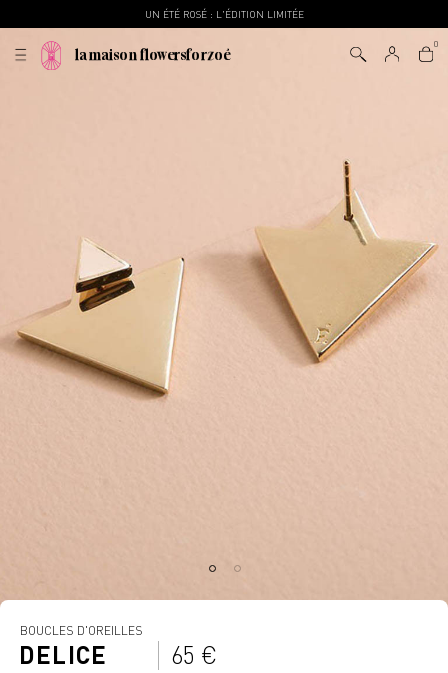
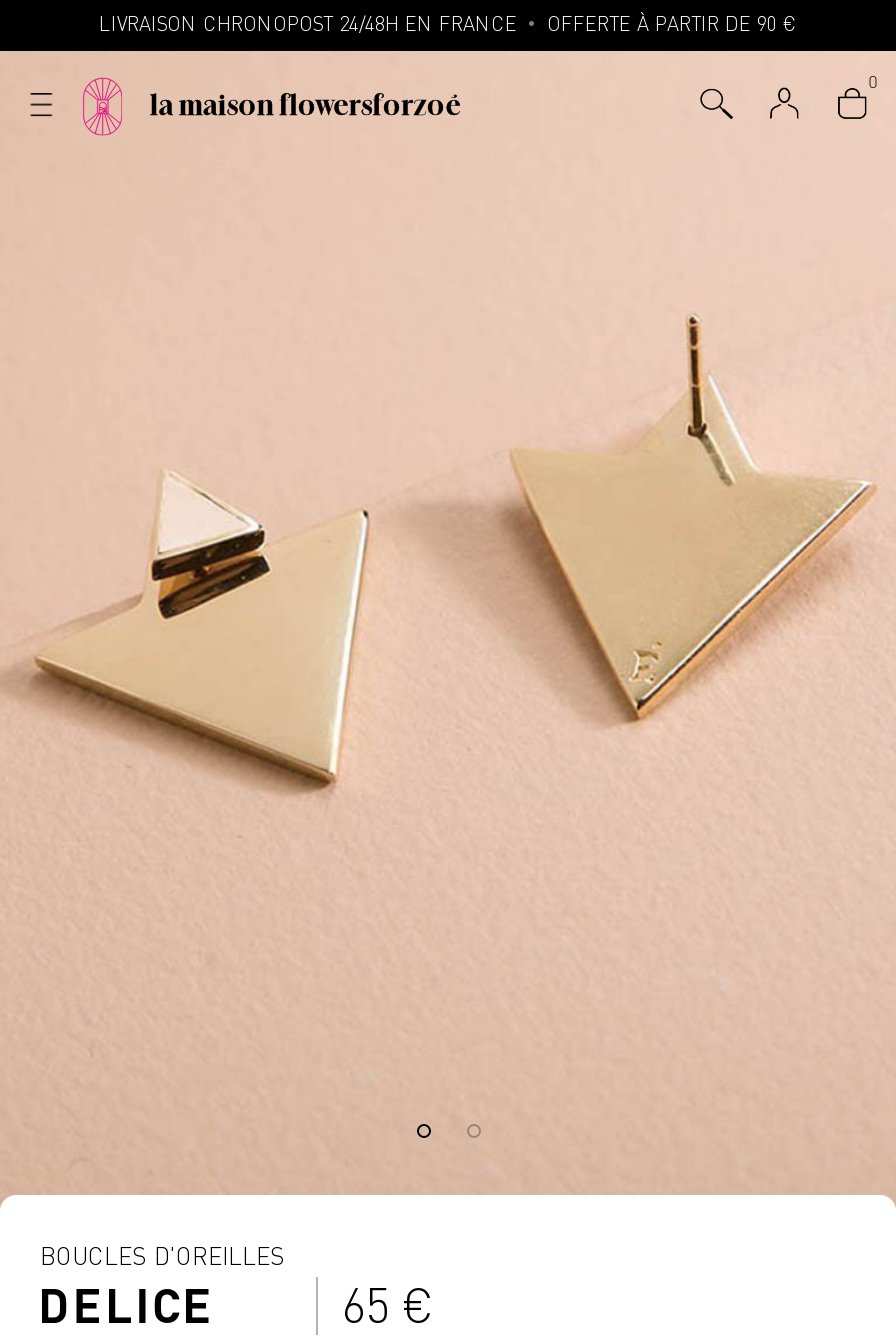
- UN ÉTÉ ROSÉ : L'ÉDITION LIMITÉE
+ LIVRAISON CHRONOPOST 24/48H EN FRANCE • OFFERTE À PARTIR DE 90 €
